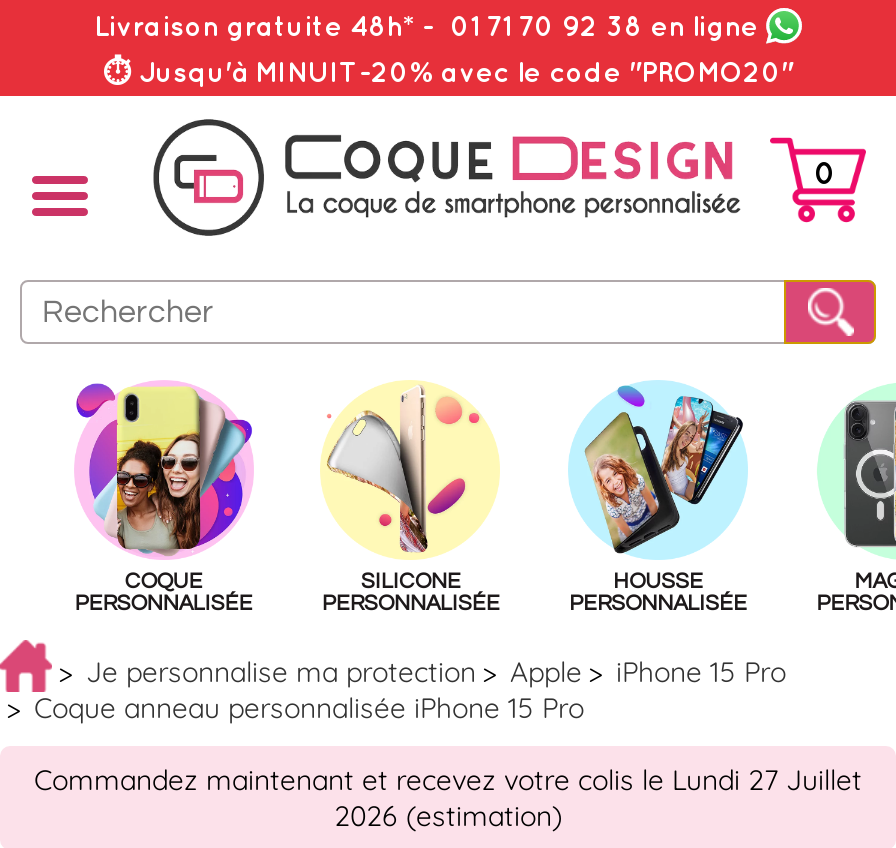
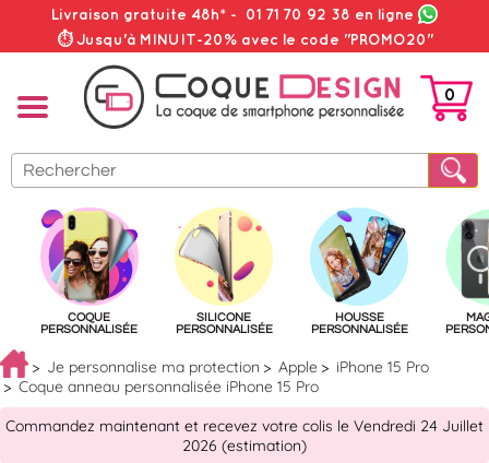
- Commandez maintenant et recevez votre colis le Lundi 27 Juillet
+ Commandez maintenant et recevez votre colis le Vendredi 24 Juillet
